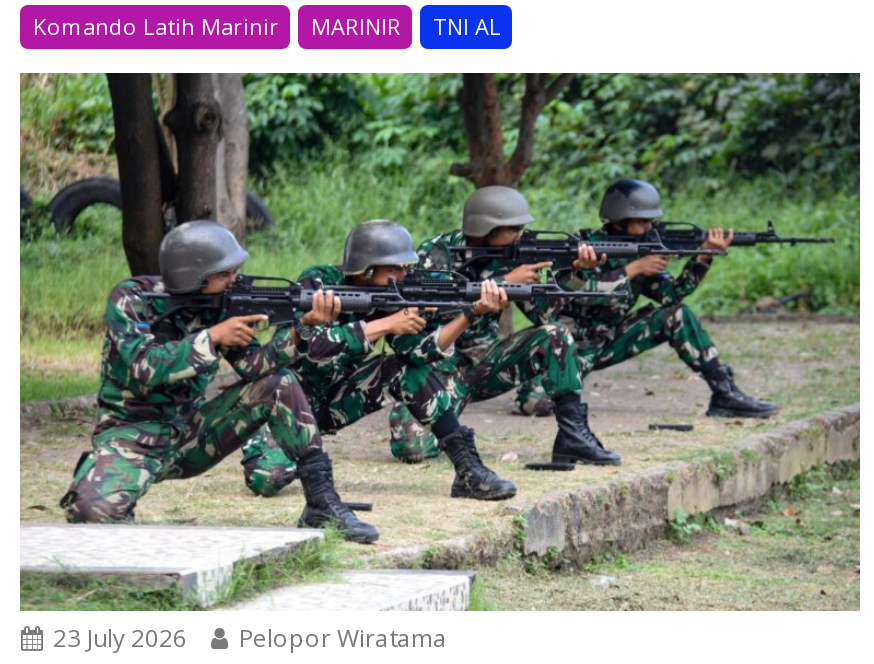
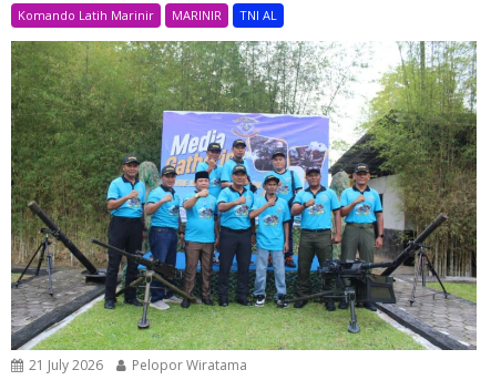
- [image]
- 23 July 2026 Pelopor Wiratama
+ [image]
+ 21 July 2026 Pelopor Wiratama
